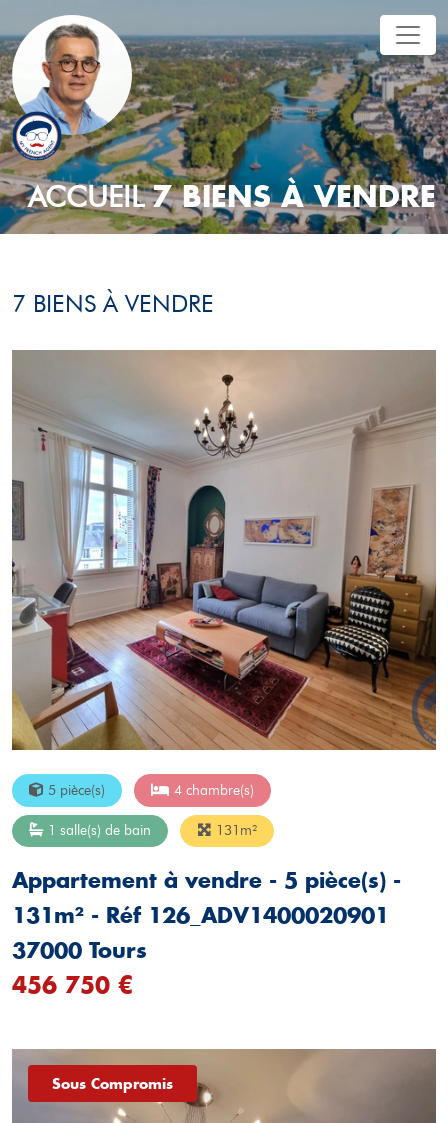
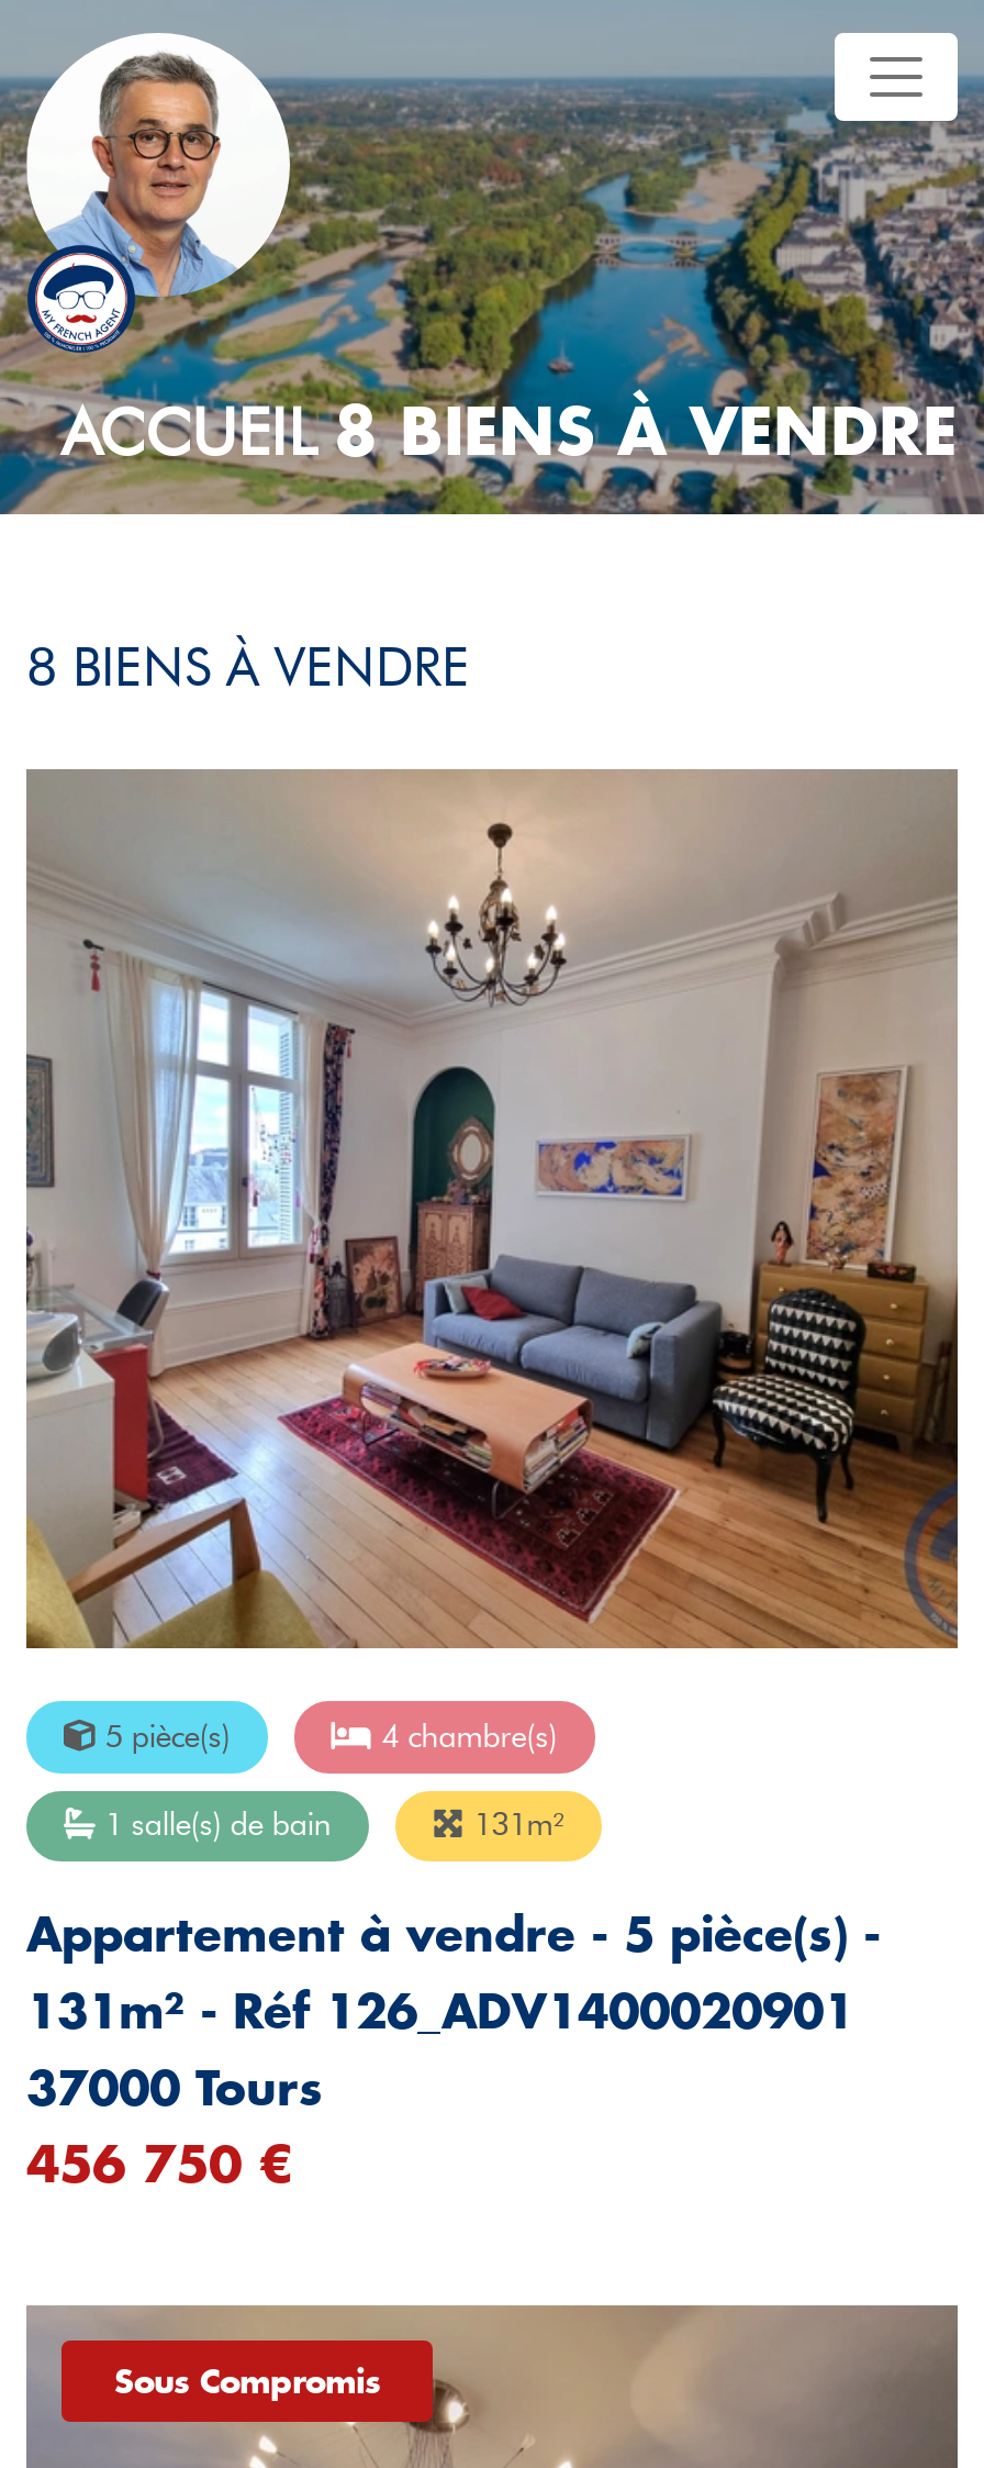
- ACCUEIL 7 BIENS À VENDRE
+ ACCUEIL 8 BIENS À VENDRE

- 7 BIENS À VENDRE
+ 8 BIENS À VENDRE
